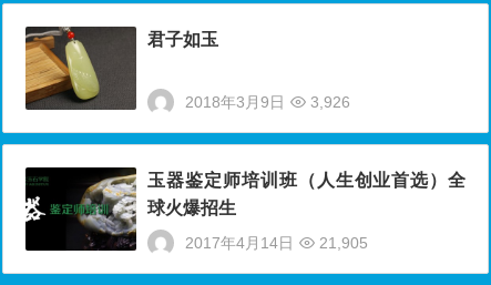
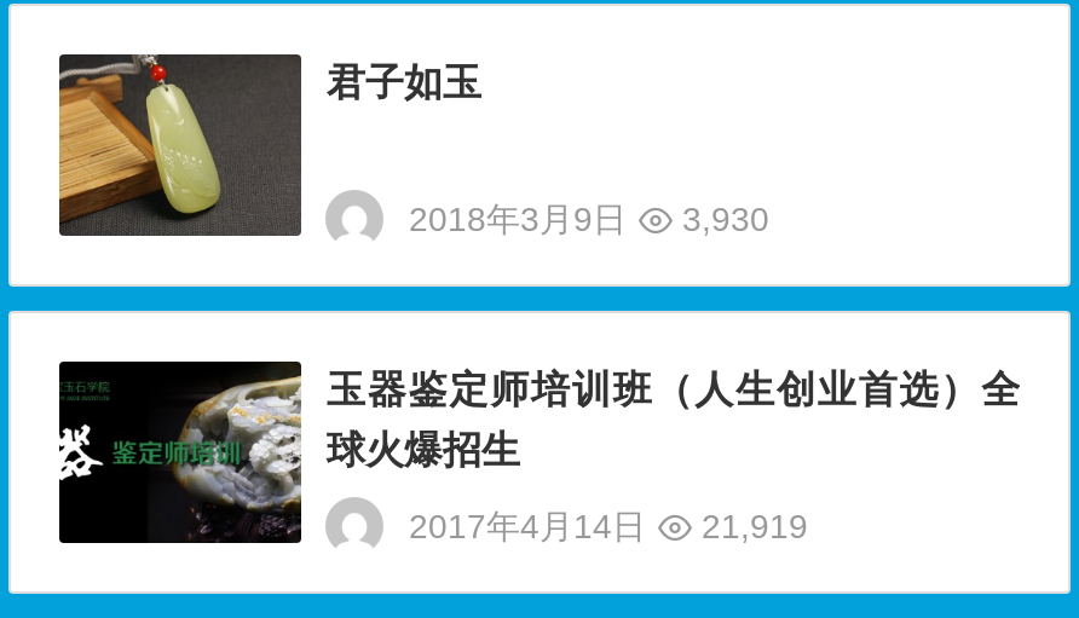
- 2018年3月9日 3,926
+ 2018年3月9日 3,930

- 2017年4月14日 21,905
+ 2017年4月14日 21,919
